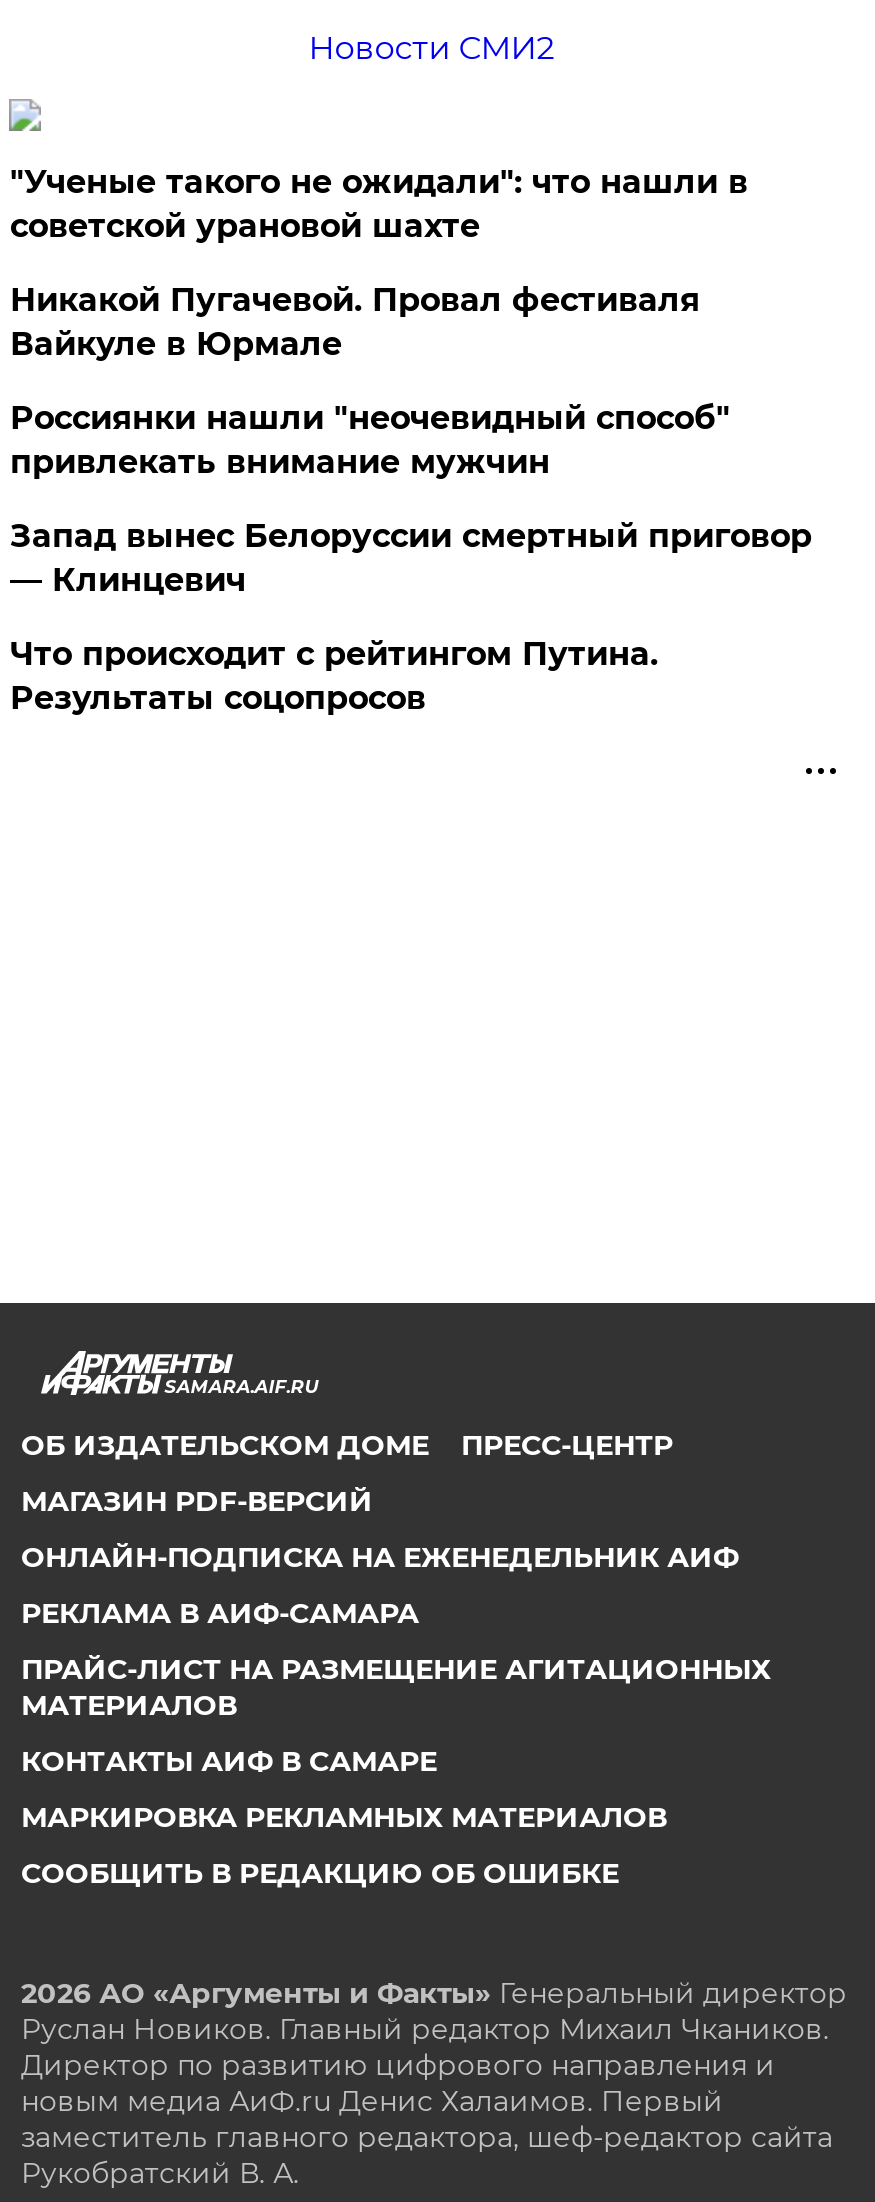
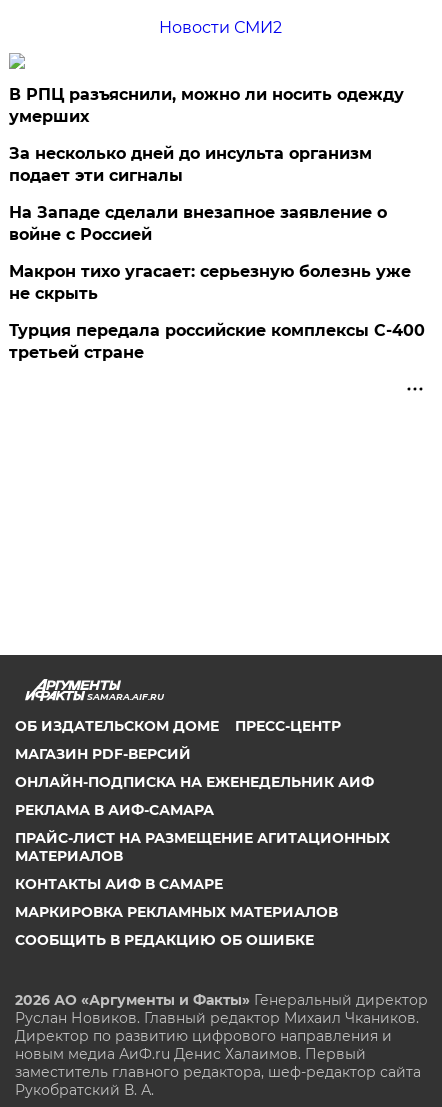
- "Ученые такого не ожидали": что нашли в
- советской урановой шахте
+ В РПЦ разъяснили, можно ли носить одежду
+ умерших

- Никакой Пугачевой. Провал фестиваля
- Вайкуле в Юрмале
+ За несколько дней до инсульта организм
+ подает эти сигналы

- Россиянки нашли "неочевидный способ"
- привлекать внимание мужчин
+ На Западе сделали внезапное заявление о
+ войне с Россией

- Запад вынес Белоруссии смертный приговор
- — Клинцевич
+ Макрон тихо угасает: серьезную болезнь уже
+ не скрыть

- Что происходит с рейтингом Путина.
- Результаты соцопросов
+ Турция передала российские комплексы С-400
+ третьей стране
